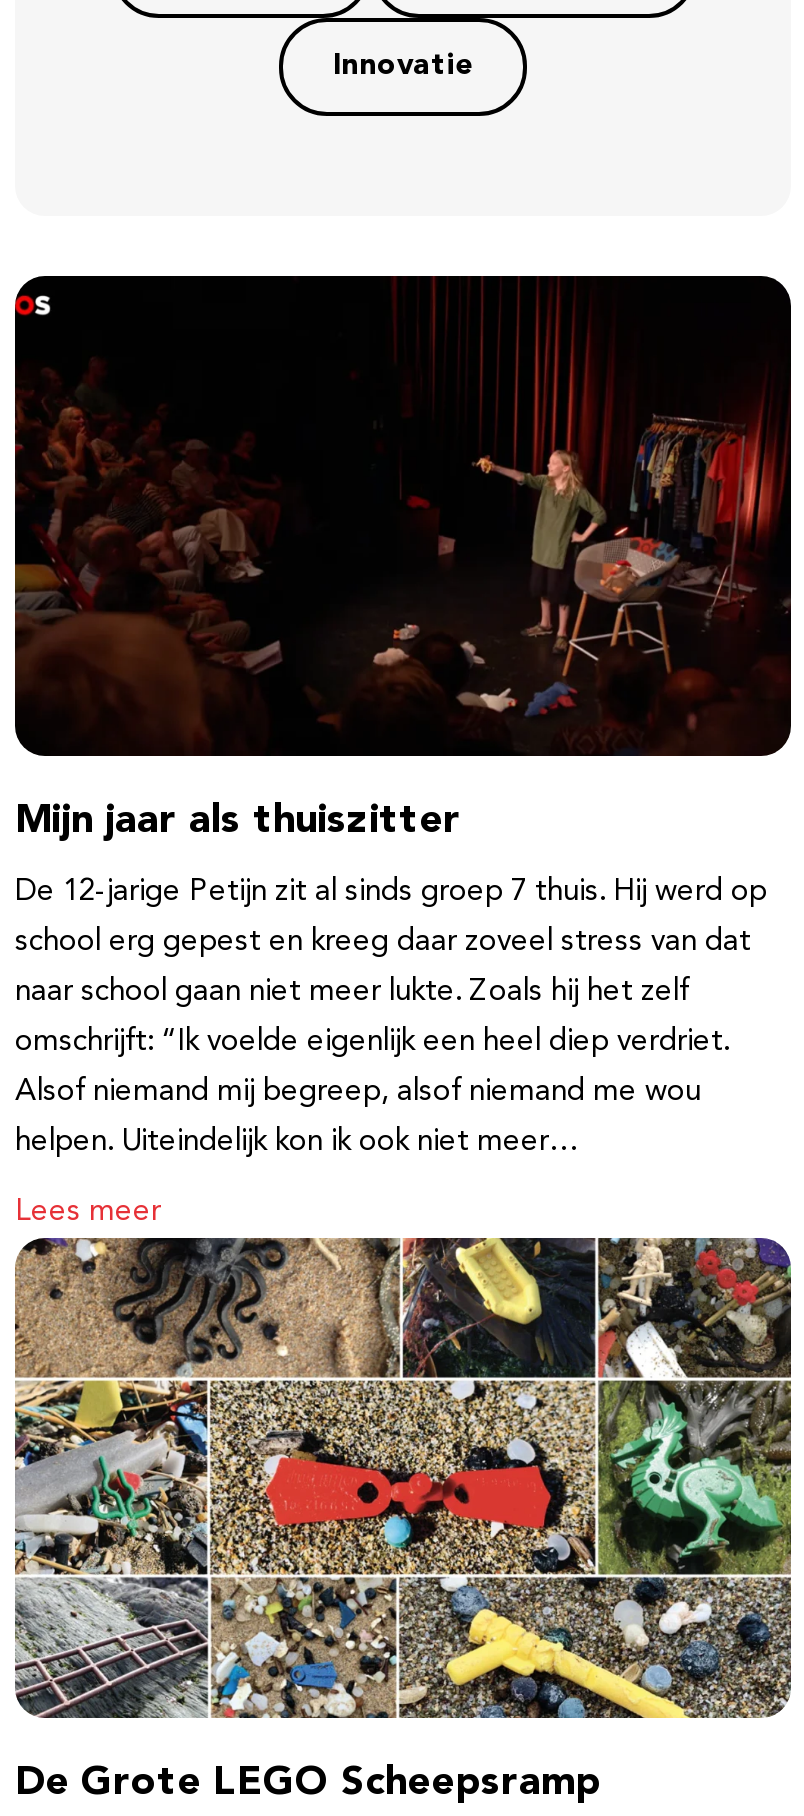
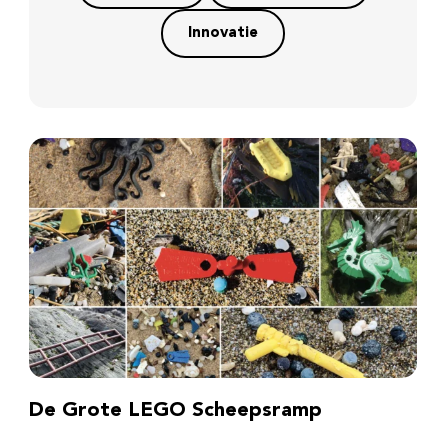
- [image]
- Mijn jaar als thuiszitter
- De 12-jarige Petijn zit al sinds groep 7 thuis. Hij werd op
- school erg gepest en kreeg daar zoveel stress van dat
- naar school gaan niet meer lukte. Zoals hij het zelf
- omschrijft: “Ik voelde eigenlijk een heel diep verdriet.
- Alsof niemand mij begreep, alsof niemand me wou
- helpen. Uiteindelijk kon ik ook niet meer…
- Lees meer
